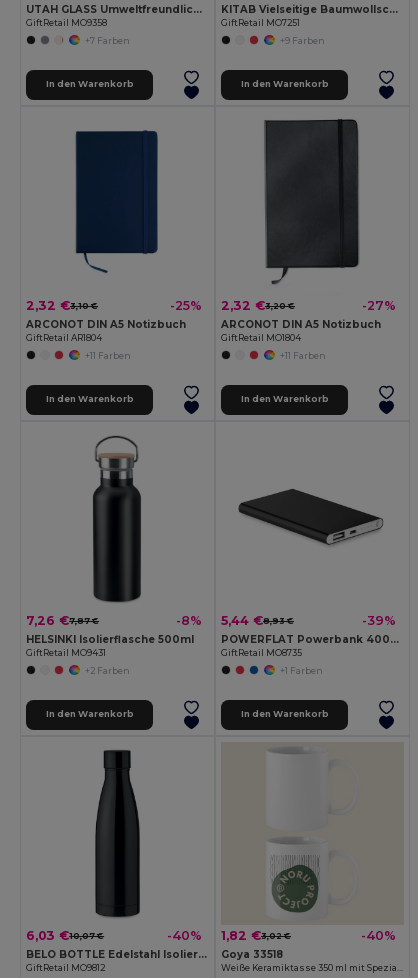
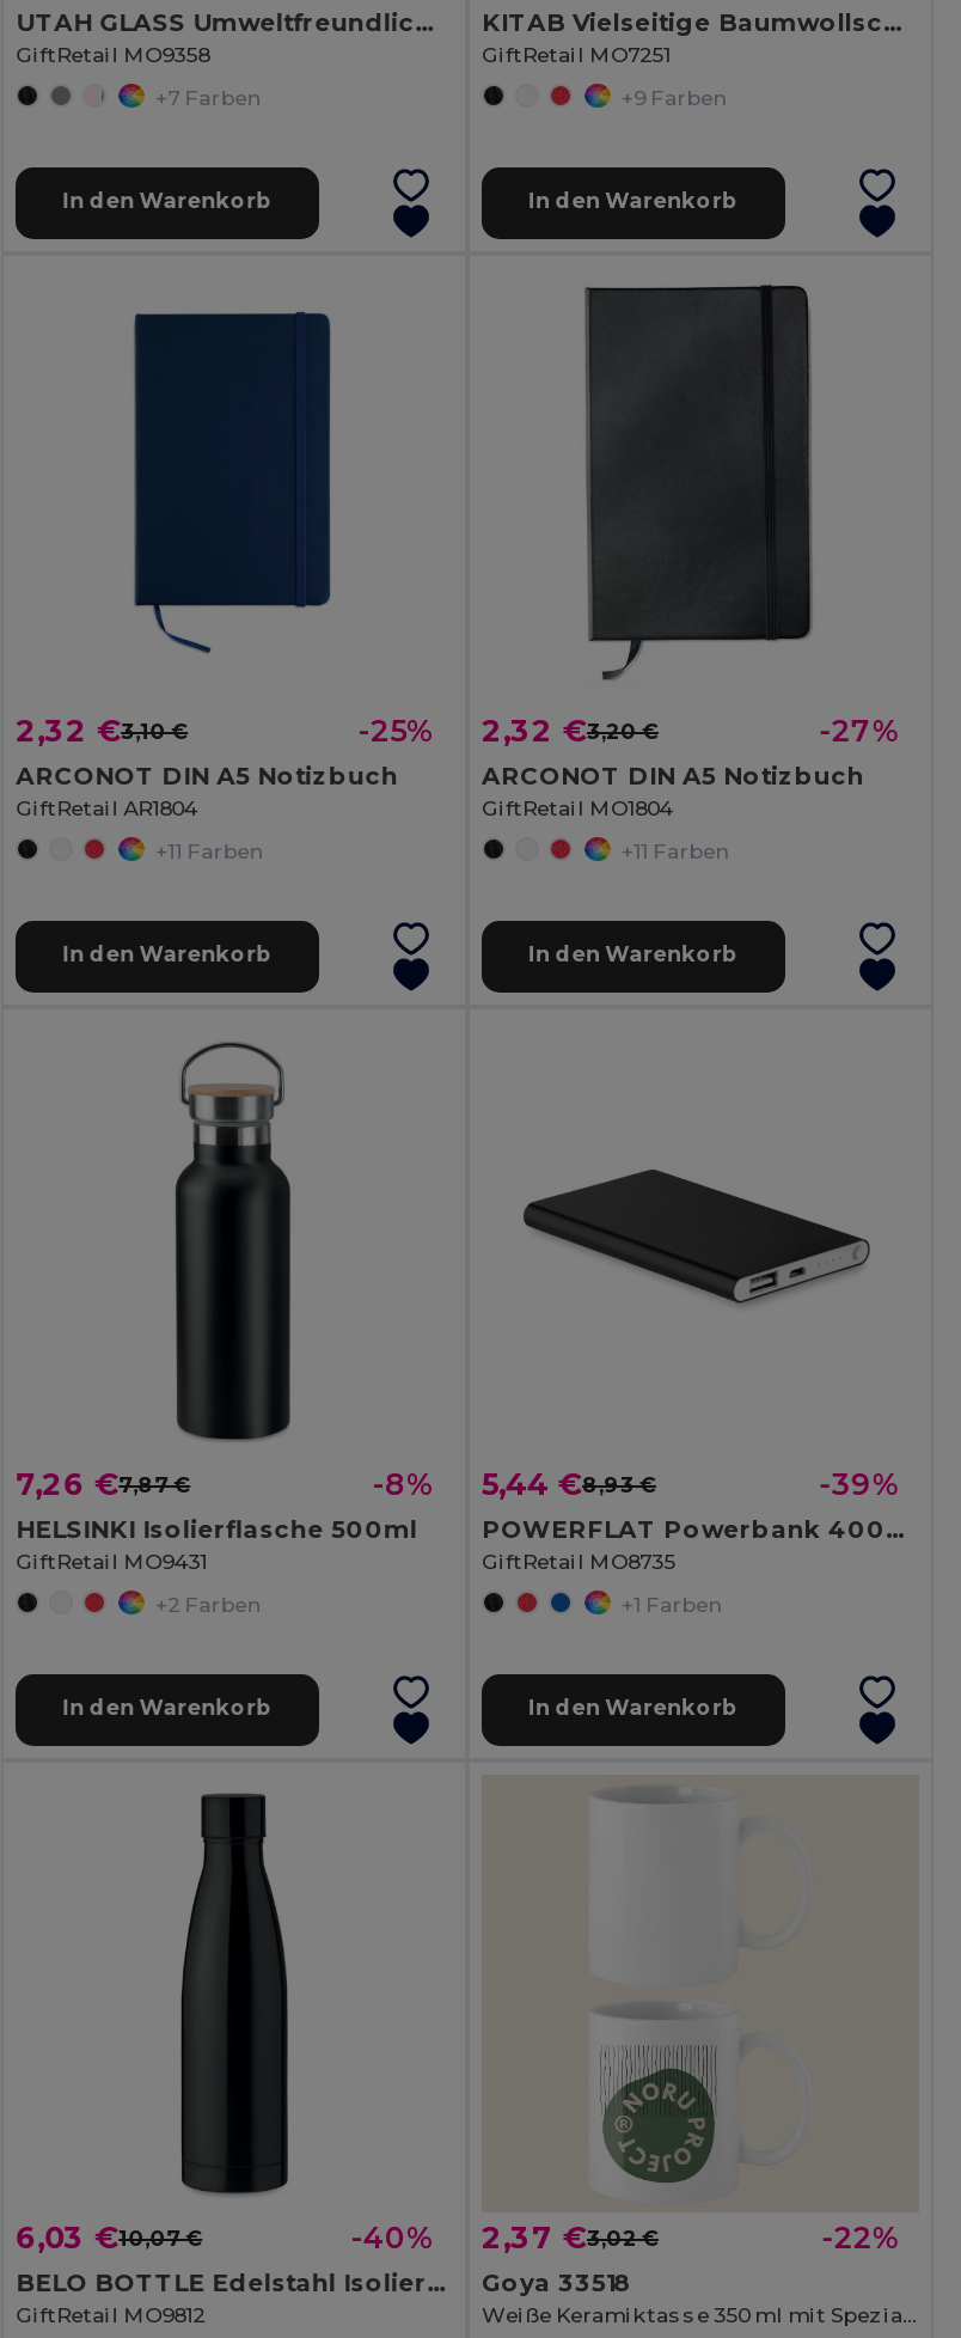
- -40% 1,82 €3,02 €
+ -40% 2,37 €3,02 €

- -40%
+ -22%
